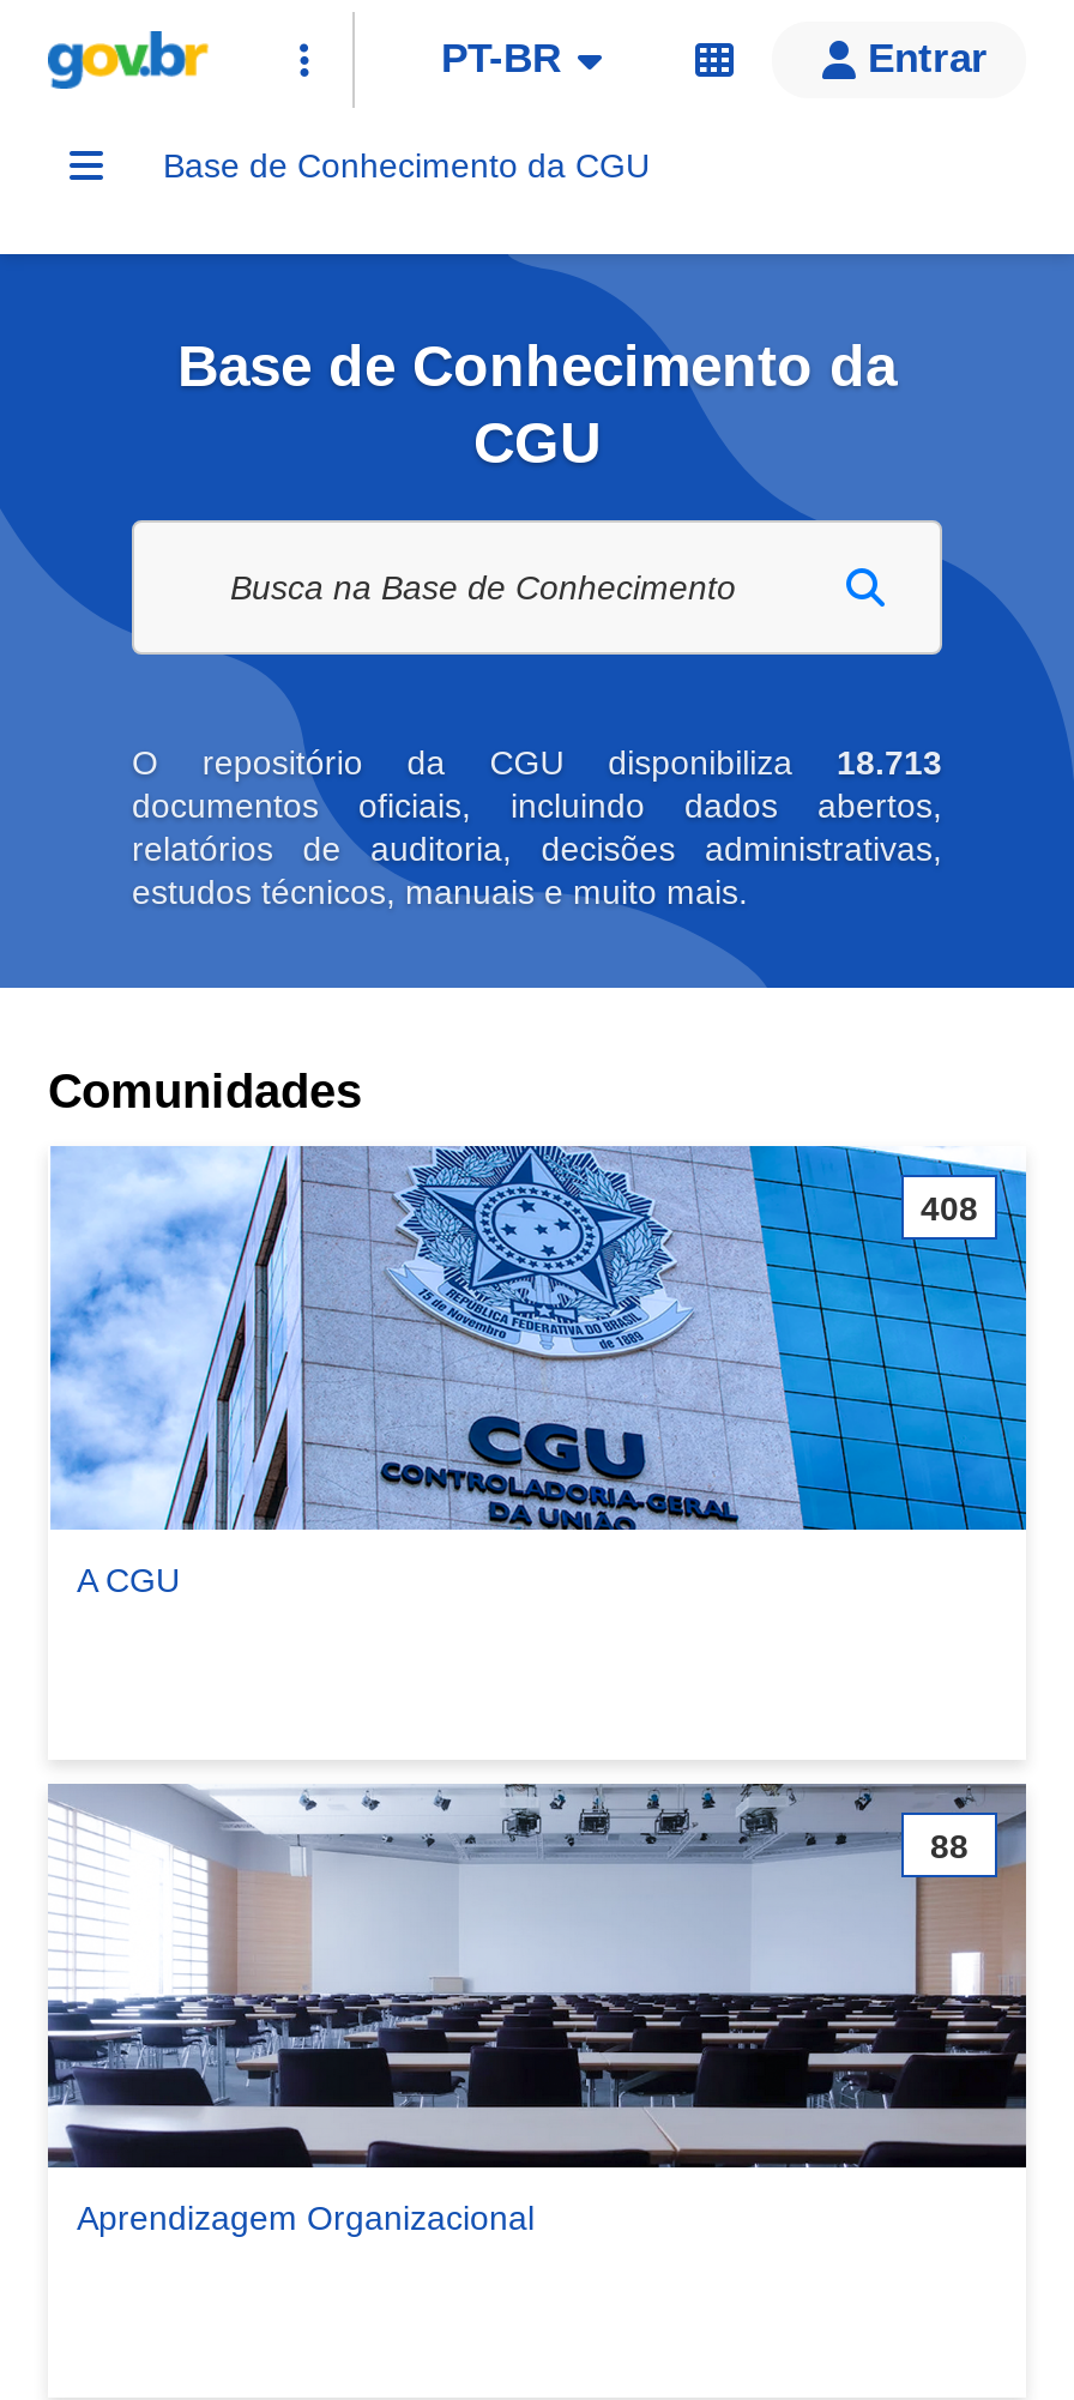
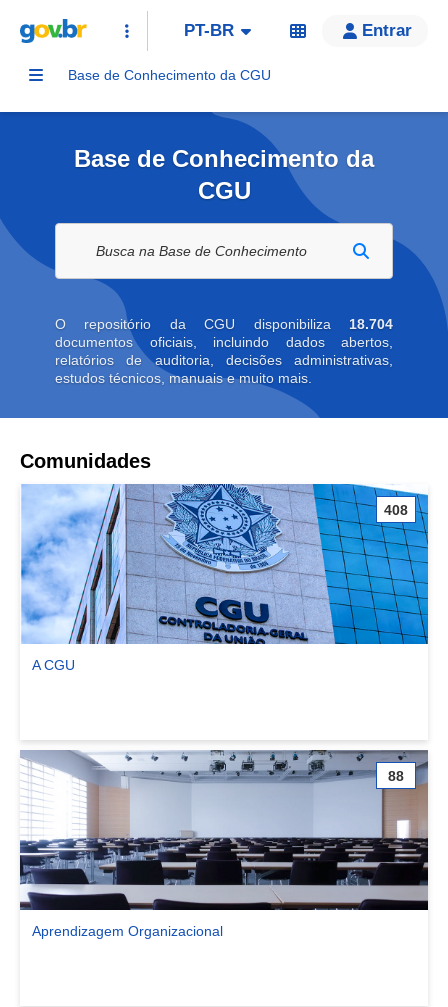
- O repositório da CGU disponibiliza 18.713
+ O repositório da CGU disponibiliza 18.704
